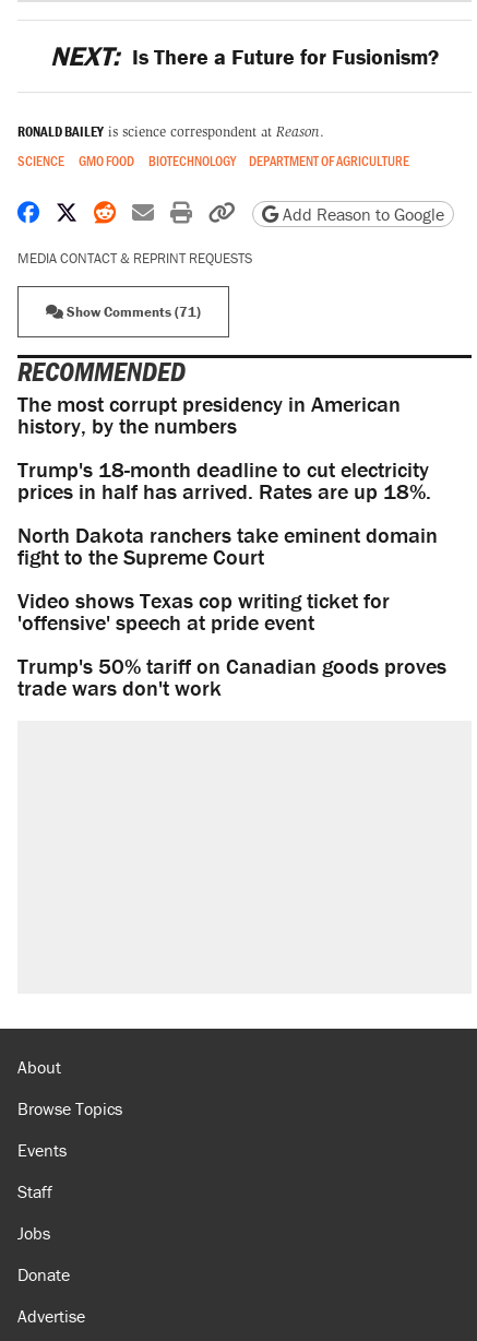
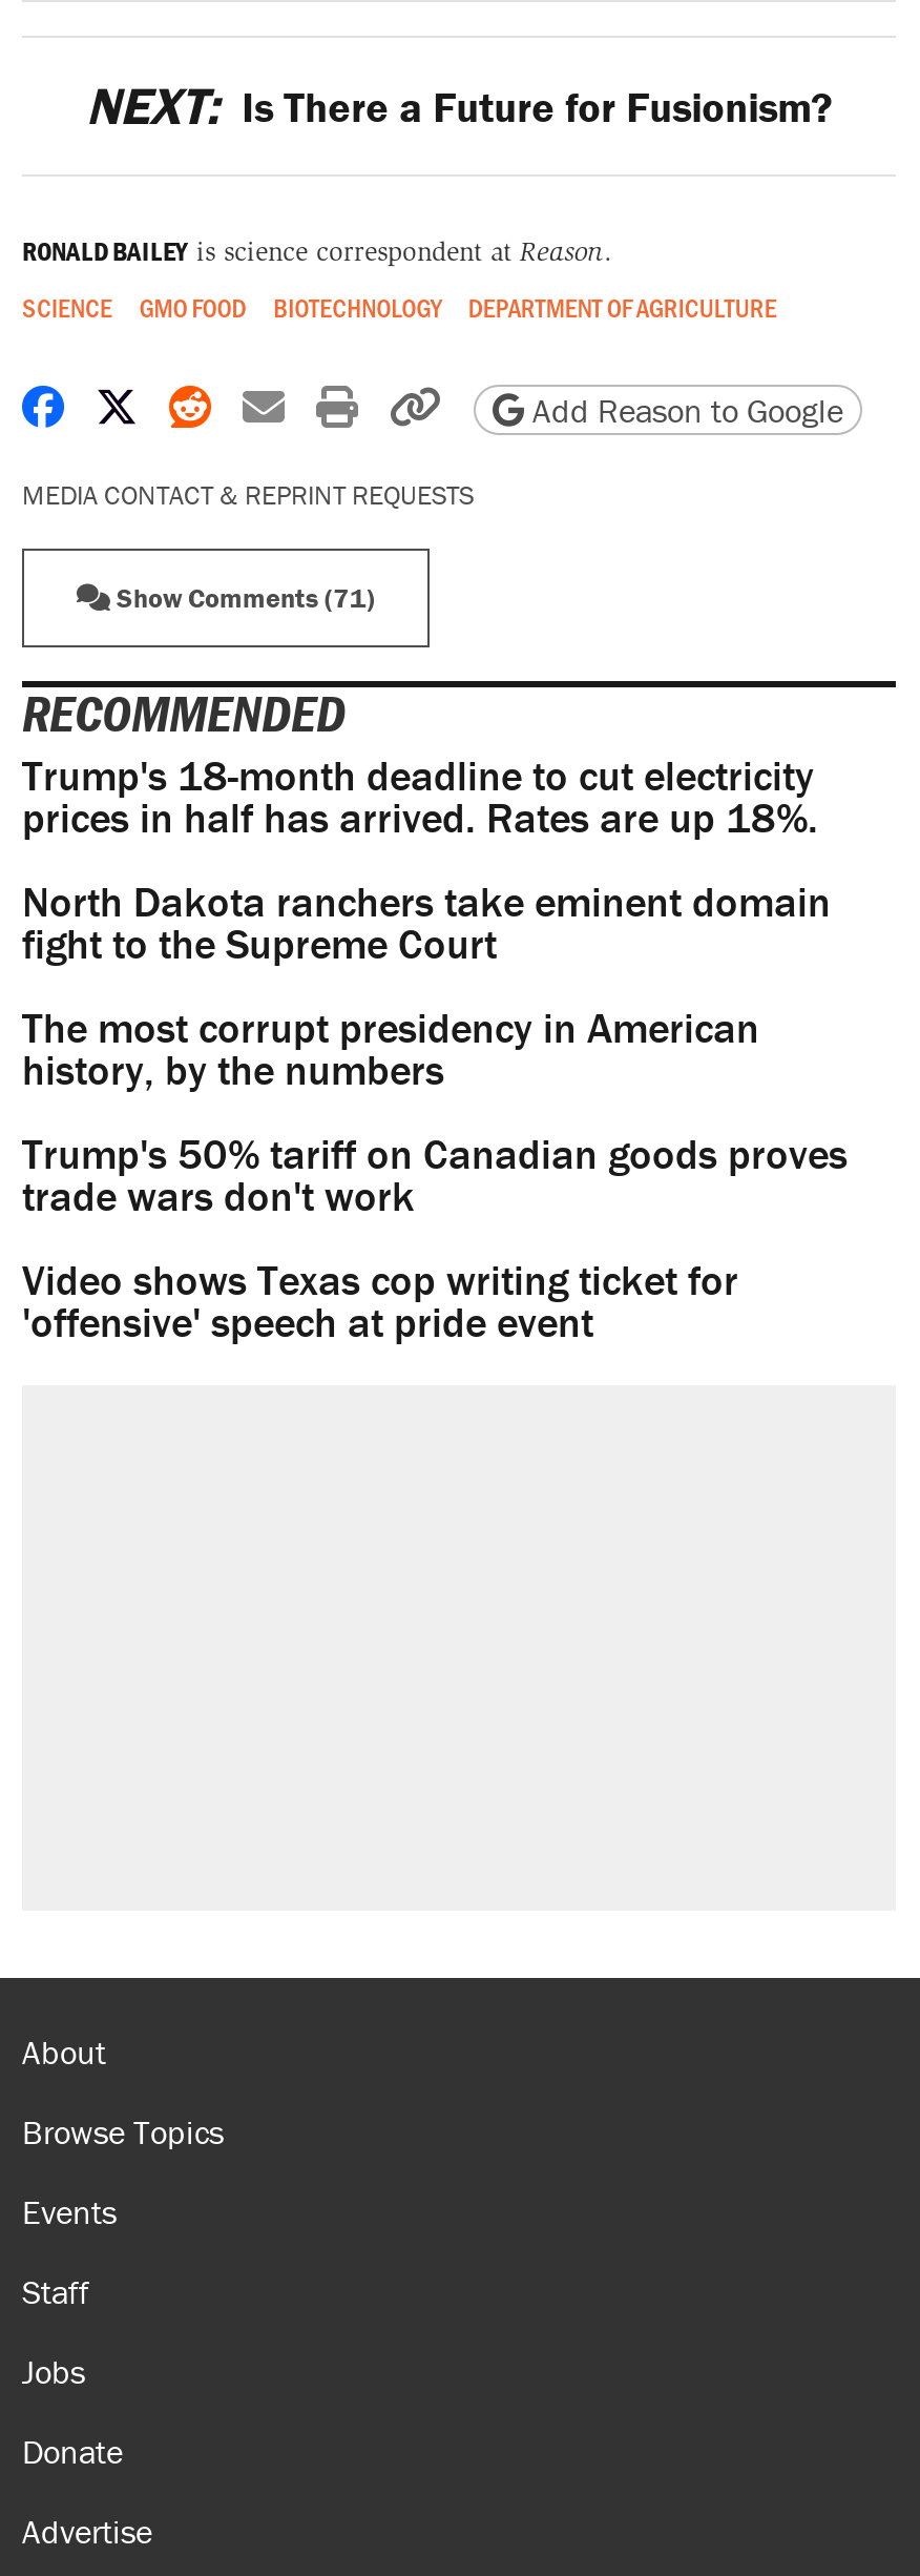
moved down: The most corrupt presidency in American | history, by the numbers

moved up: Trump's 18-month deadline to cut electricity | prices in half has arrived. Rates are up 18%. | North Dakota ranchers take eminent domain | fight to the Supreme Court

moved down: Video shows Texas cop writing ticket for | 'offensive' speech at pride event

moved up: Trump's 50% tariff on Canadian goods proves | trade wars don't work
